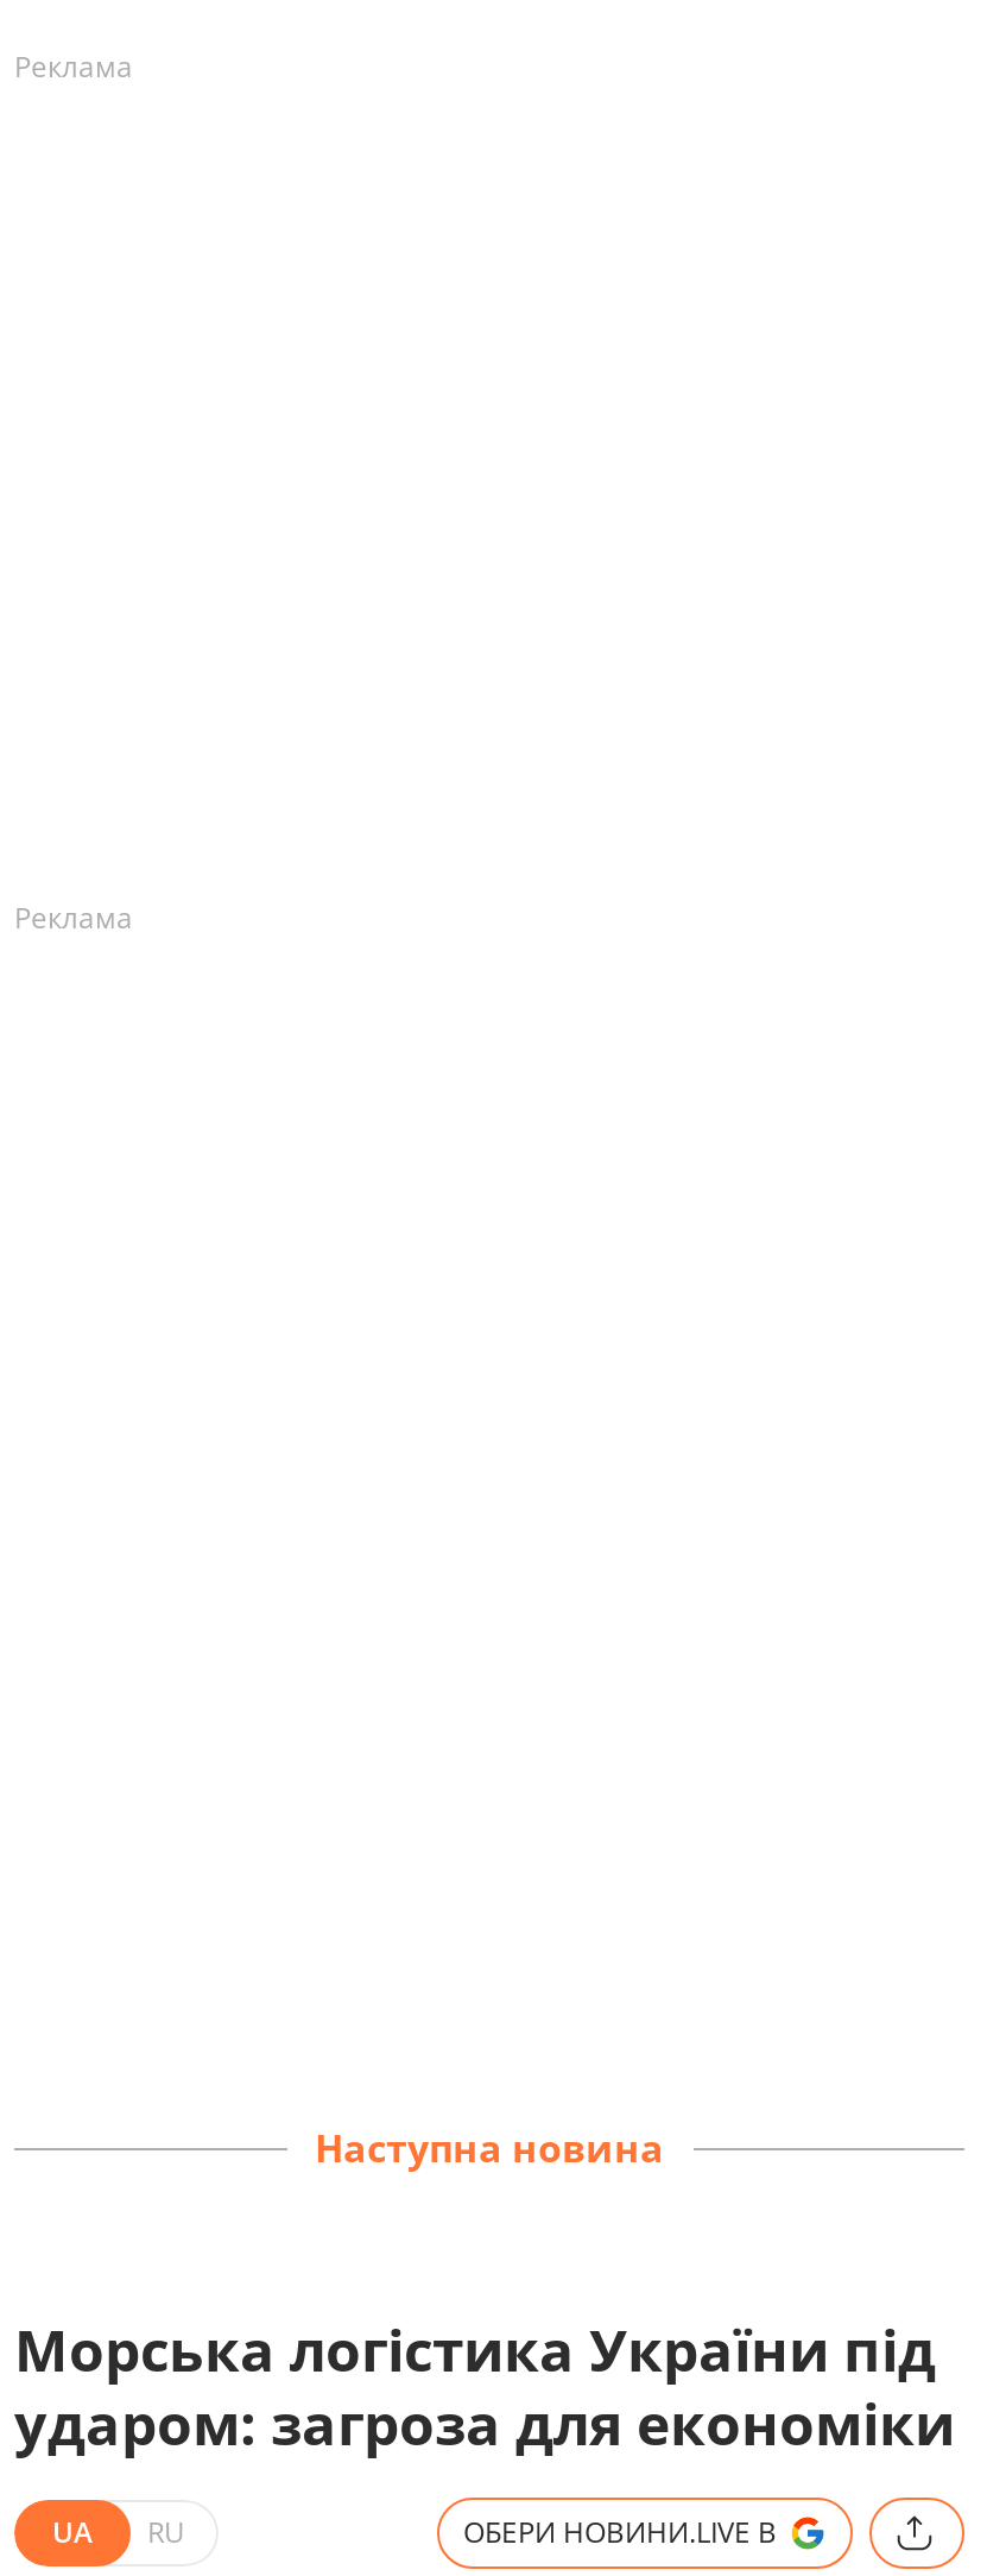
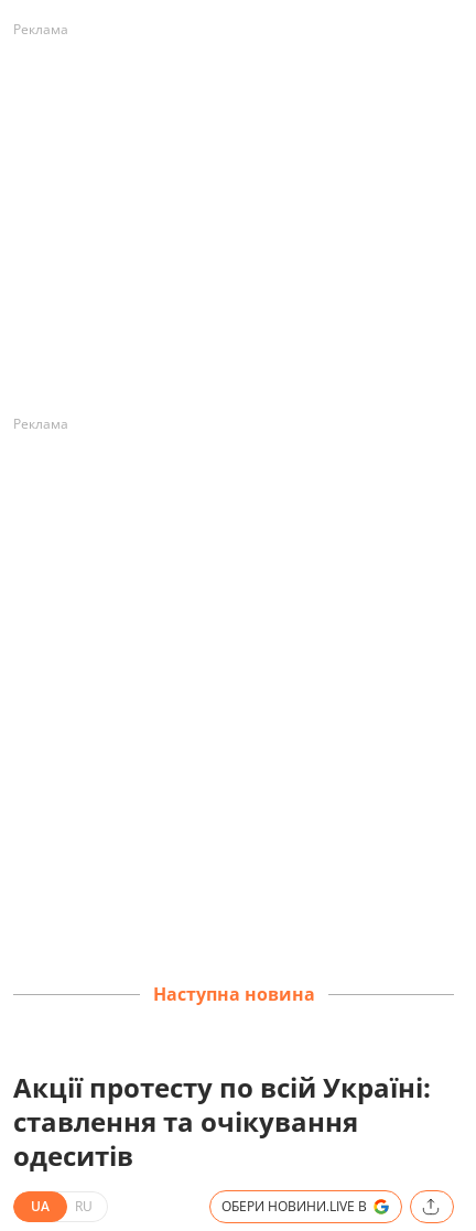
- Морська логістика України під
- ударом: загроза для економіки
+ Акції протесту по всій Україні:
+ ставлення та очікування
+ одеситів
